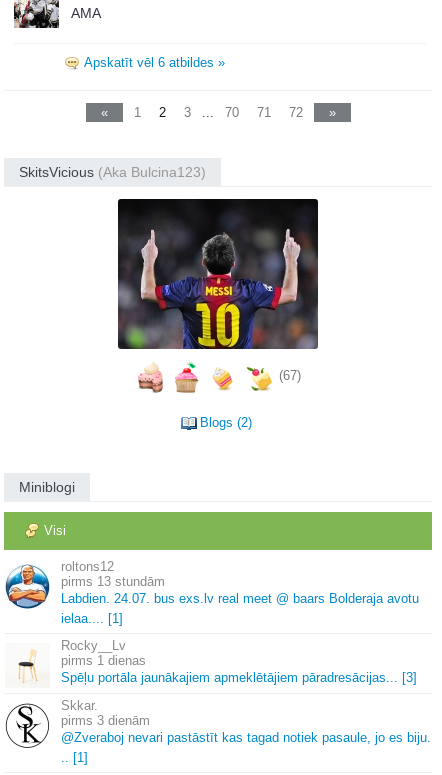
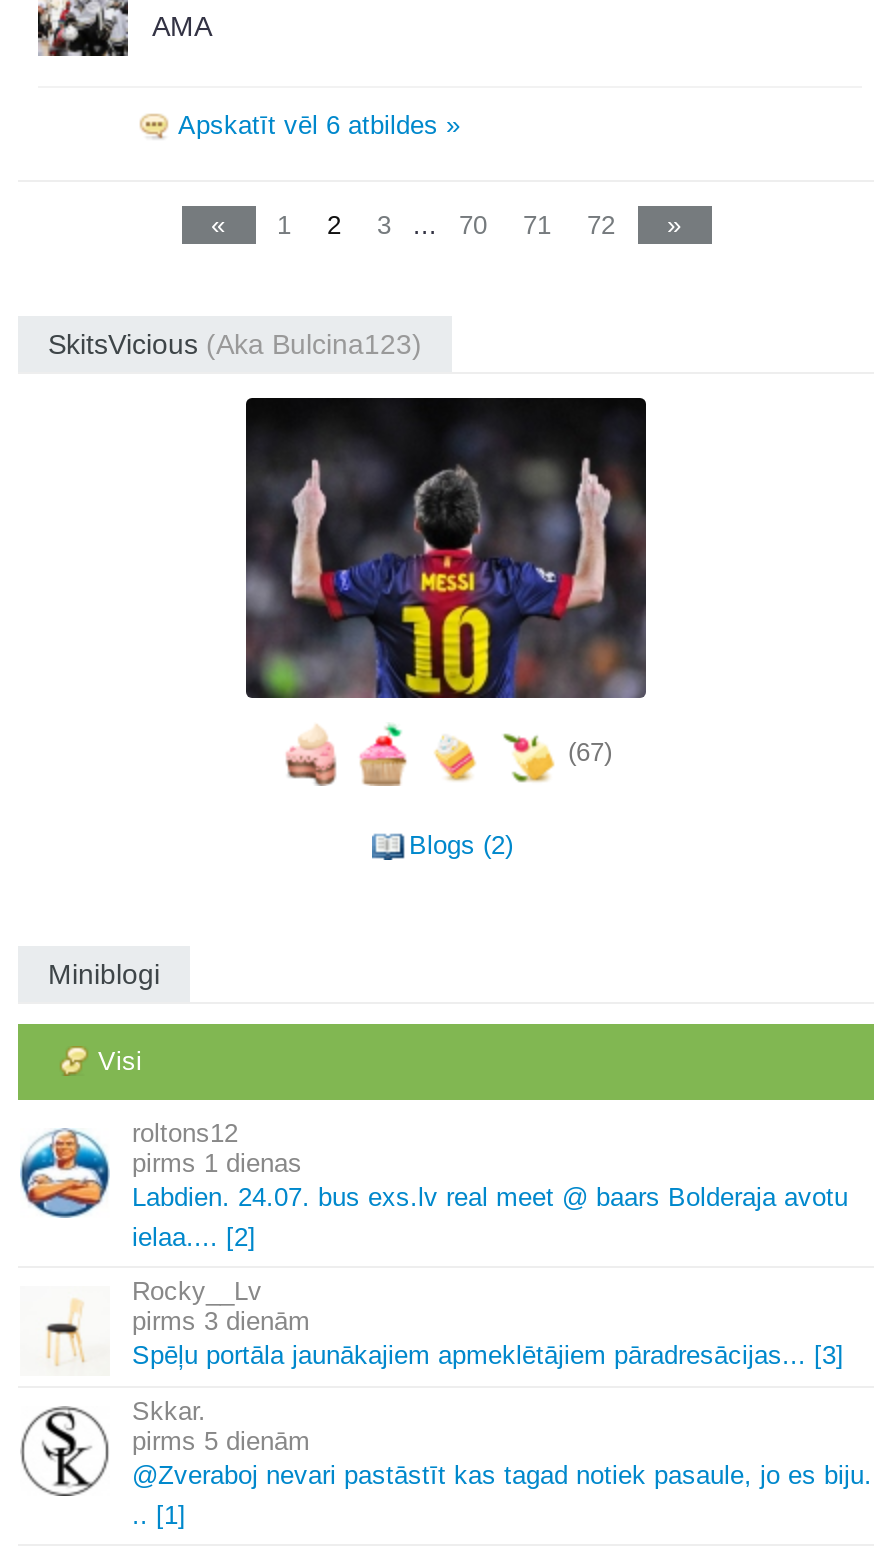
- 13 stundām
+ 1 dienas

- ielaa.... [1]
+ ielaa.... [2]

- 1 dienas
+ 3 dienām

- 3 dienām
+ 5 dienām
